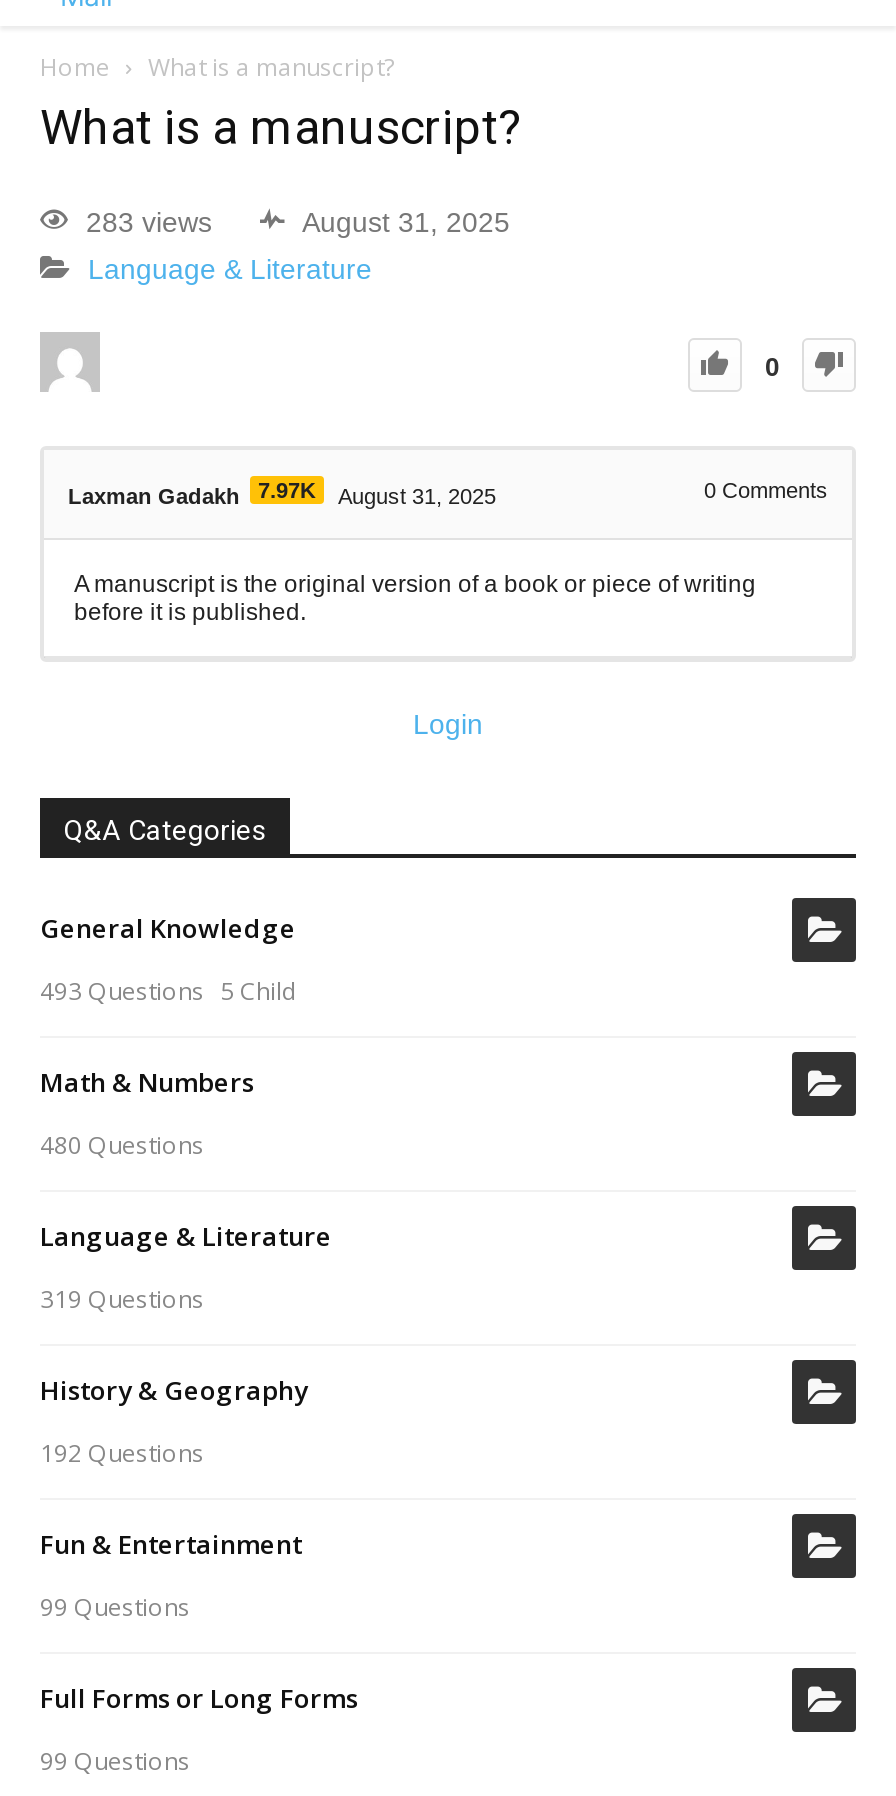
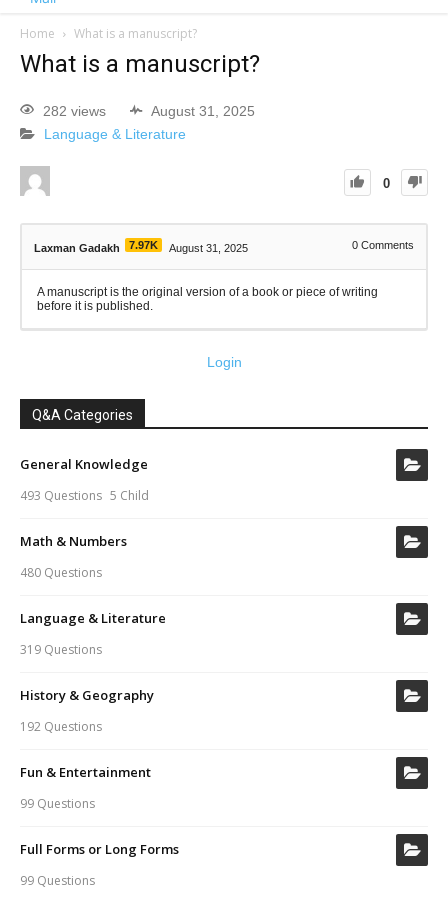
- 283 views
+ 282 views
